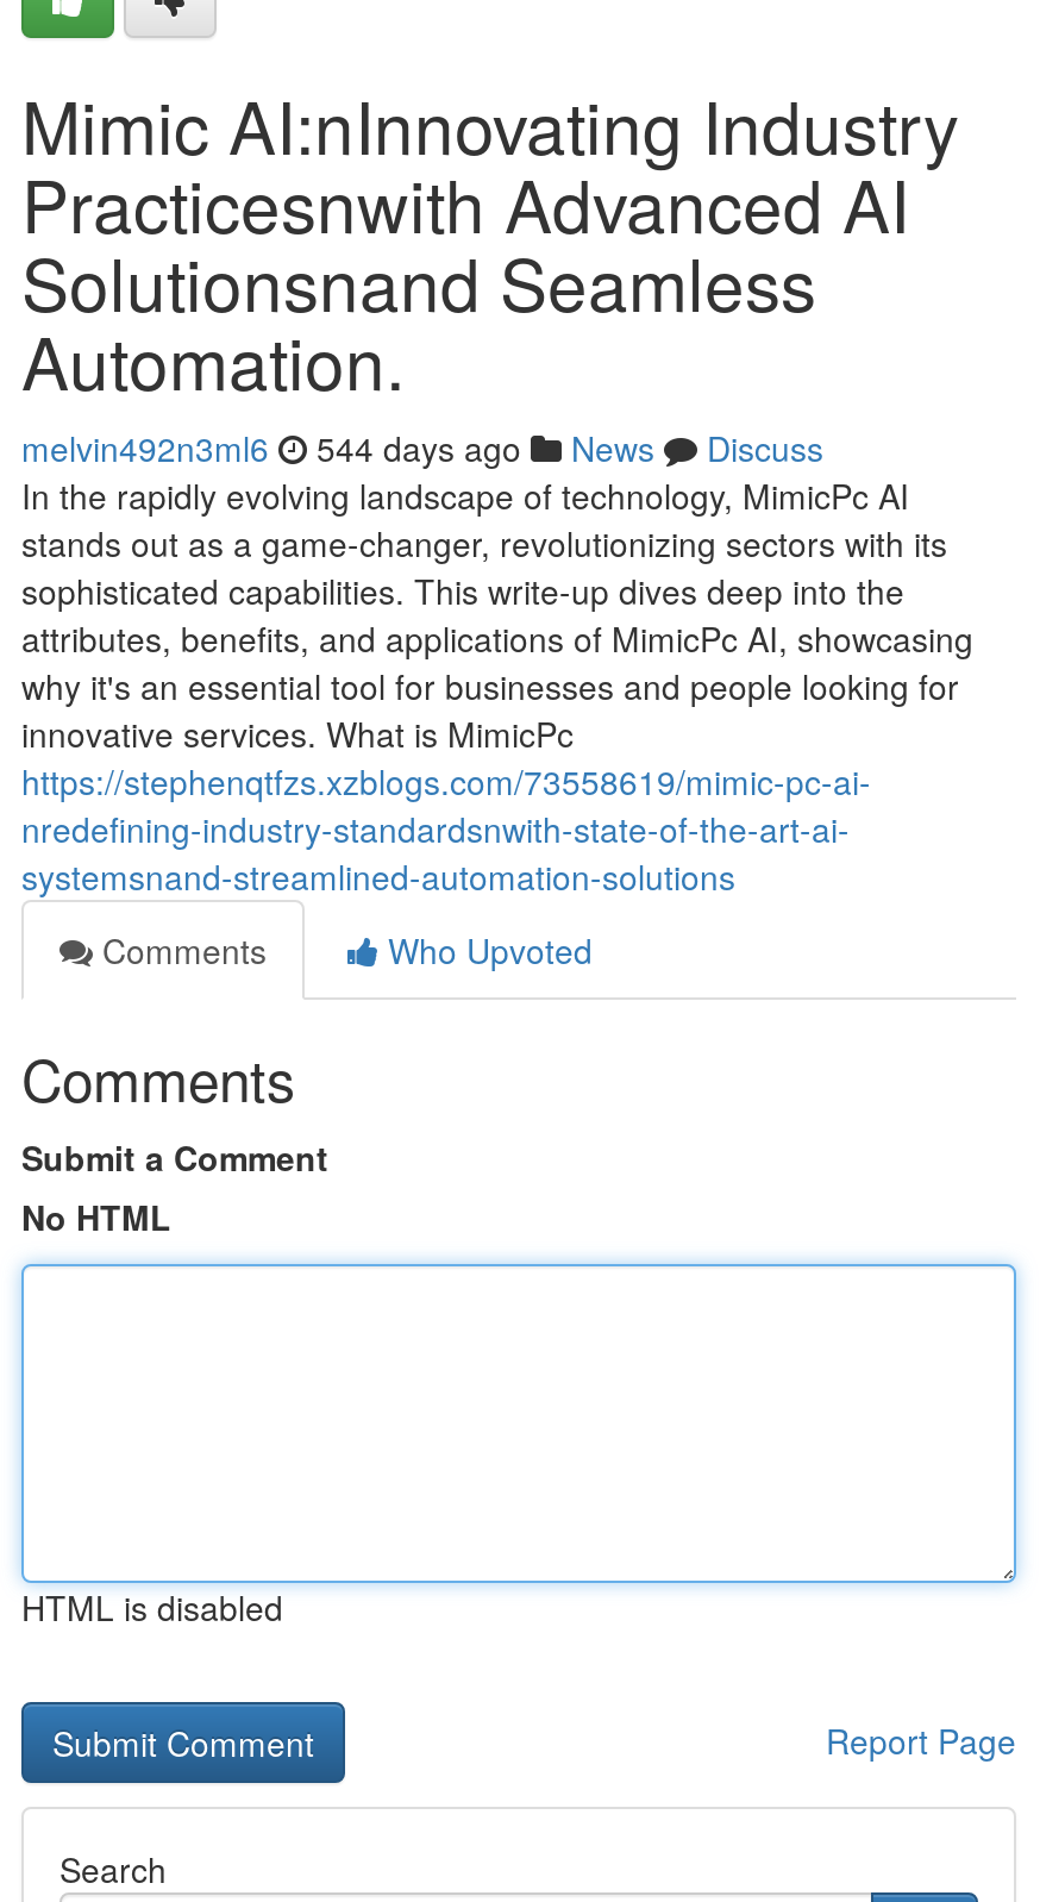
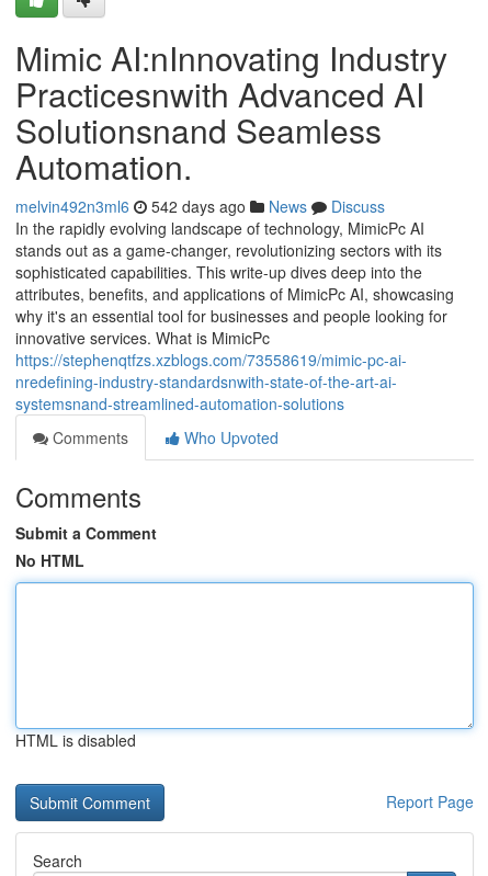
- melvin492n3ml6 544 days ago News Discuss
+ melvin492n3ml6 542 days ago News Discuss
